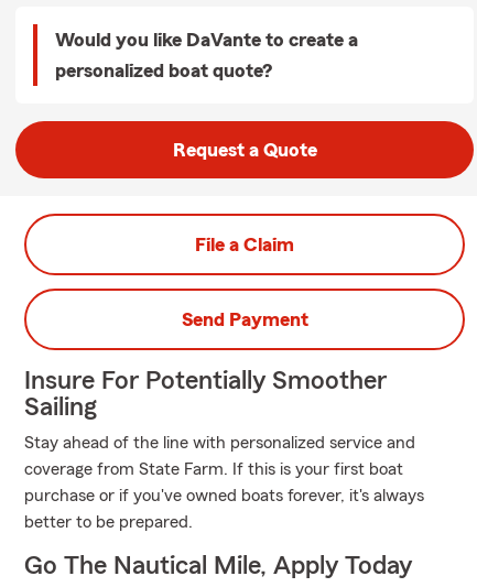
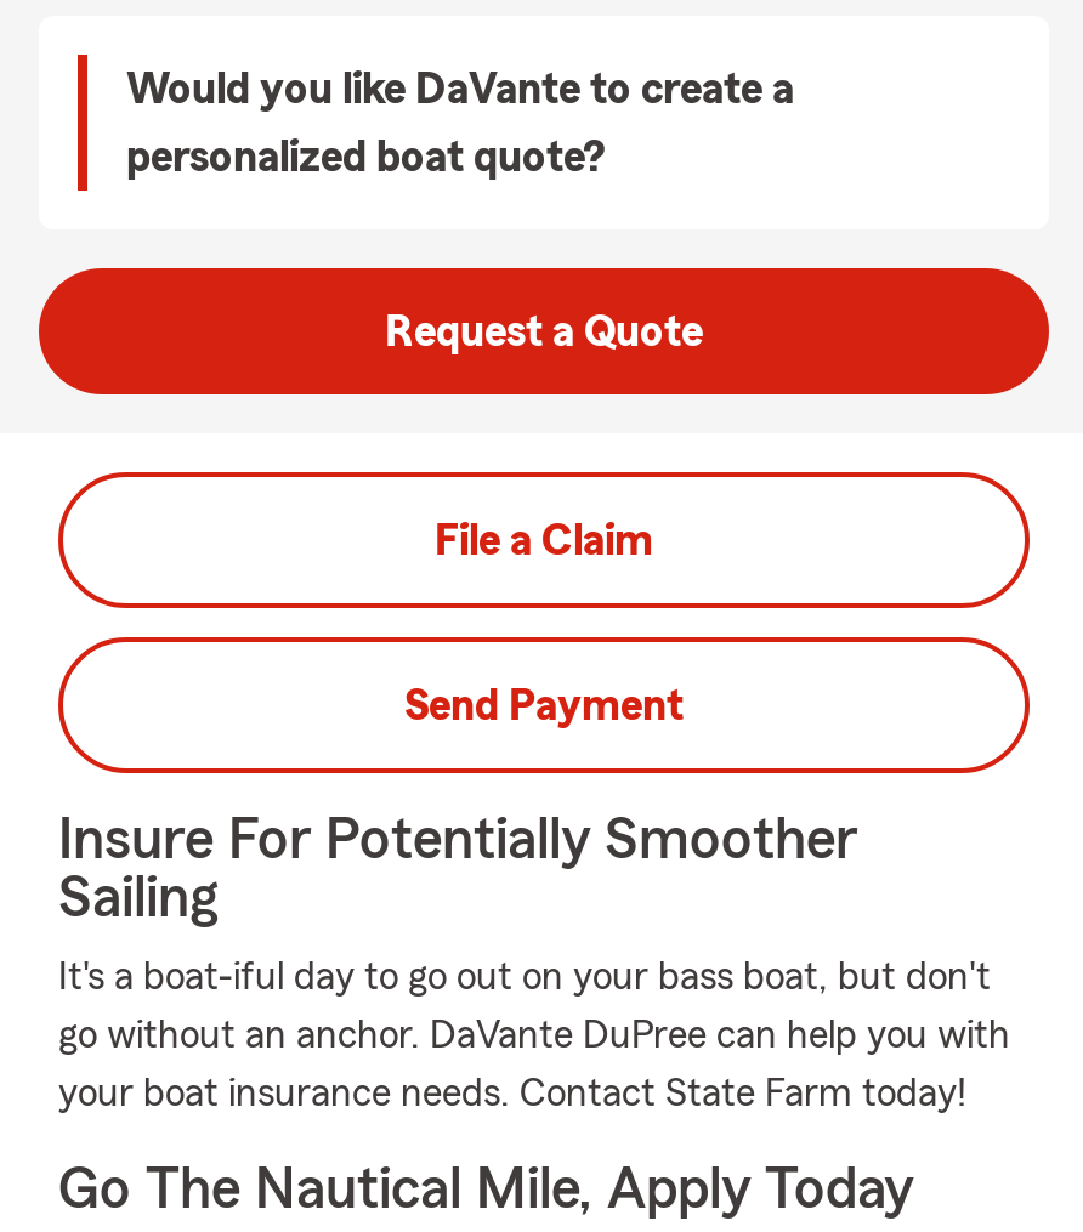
- Stay ahead of the line with personalized service and
- coverage from State Farm. If this is your first boat
- purchase or if you've owned boats forever, it's always
- better to be prepared.
+ It's a boat-iful day to go out on your bass boat, but don't
+ go without an anchor. DaVante DuPree can help you with
+ your boat insurance needs. Contact State Farm today!
